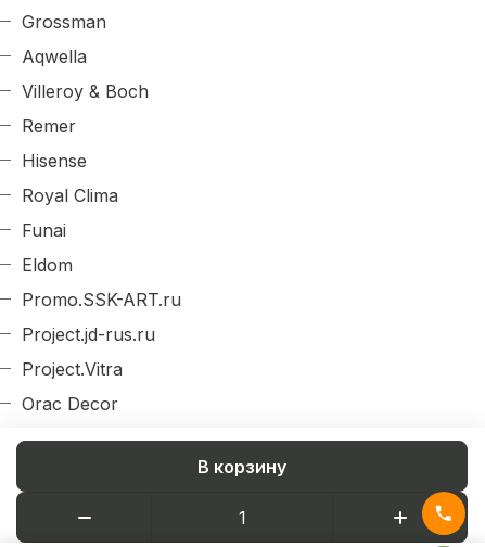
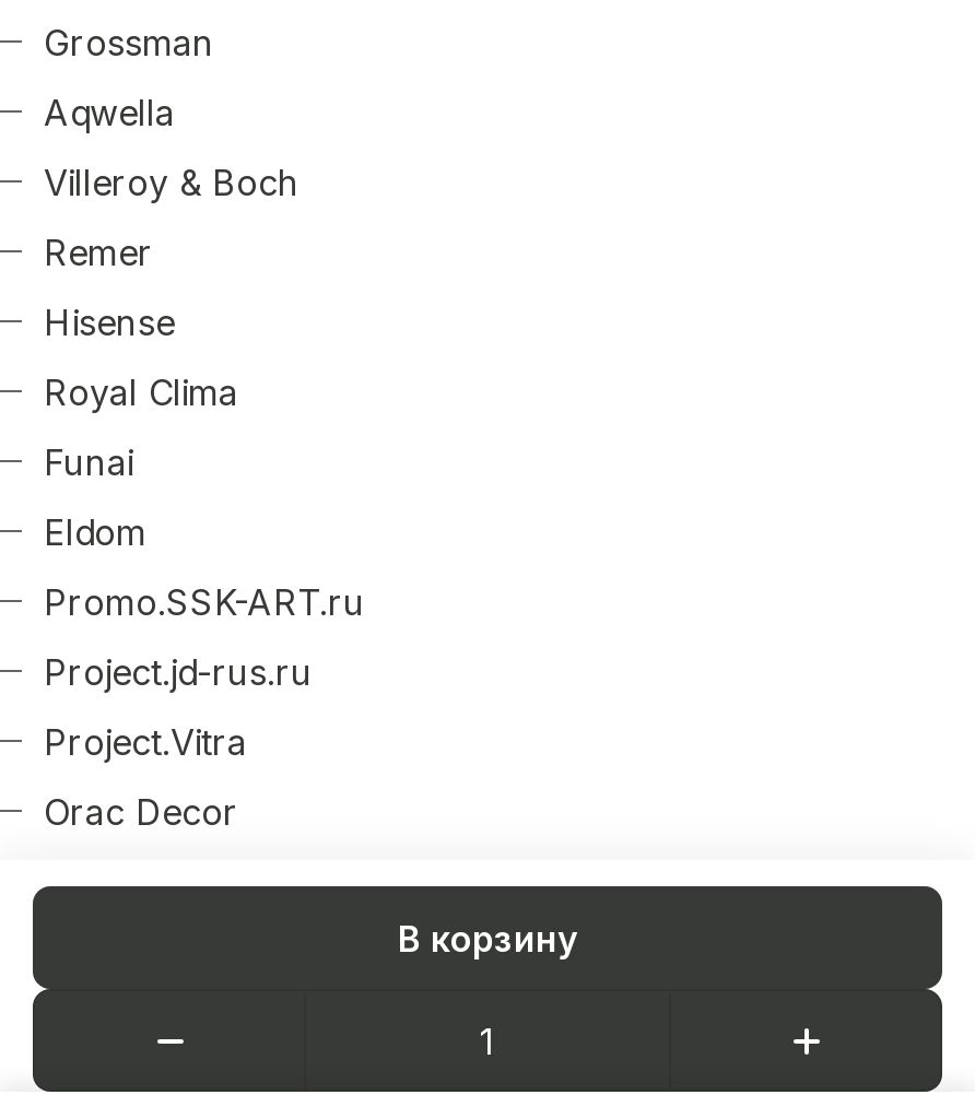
- [image]
